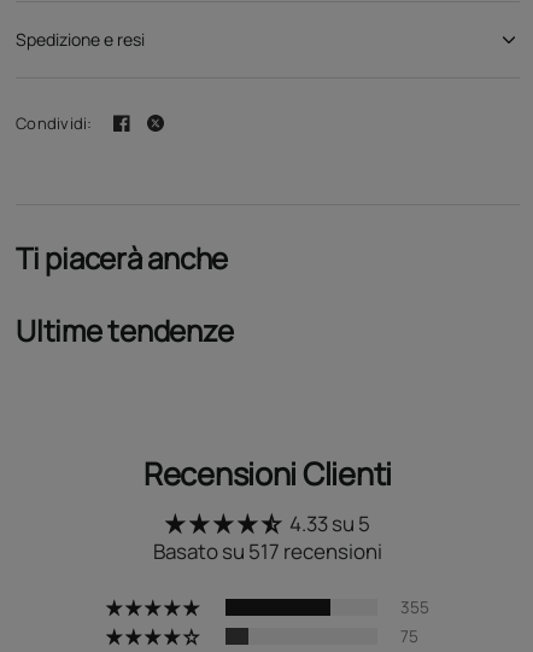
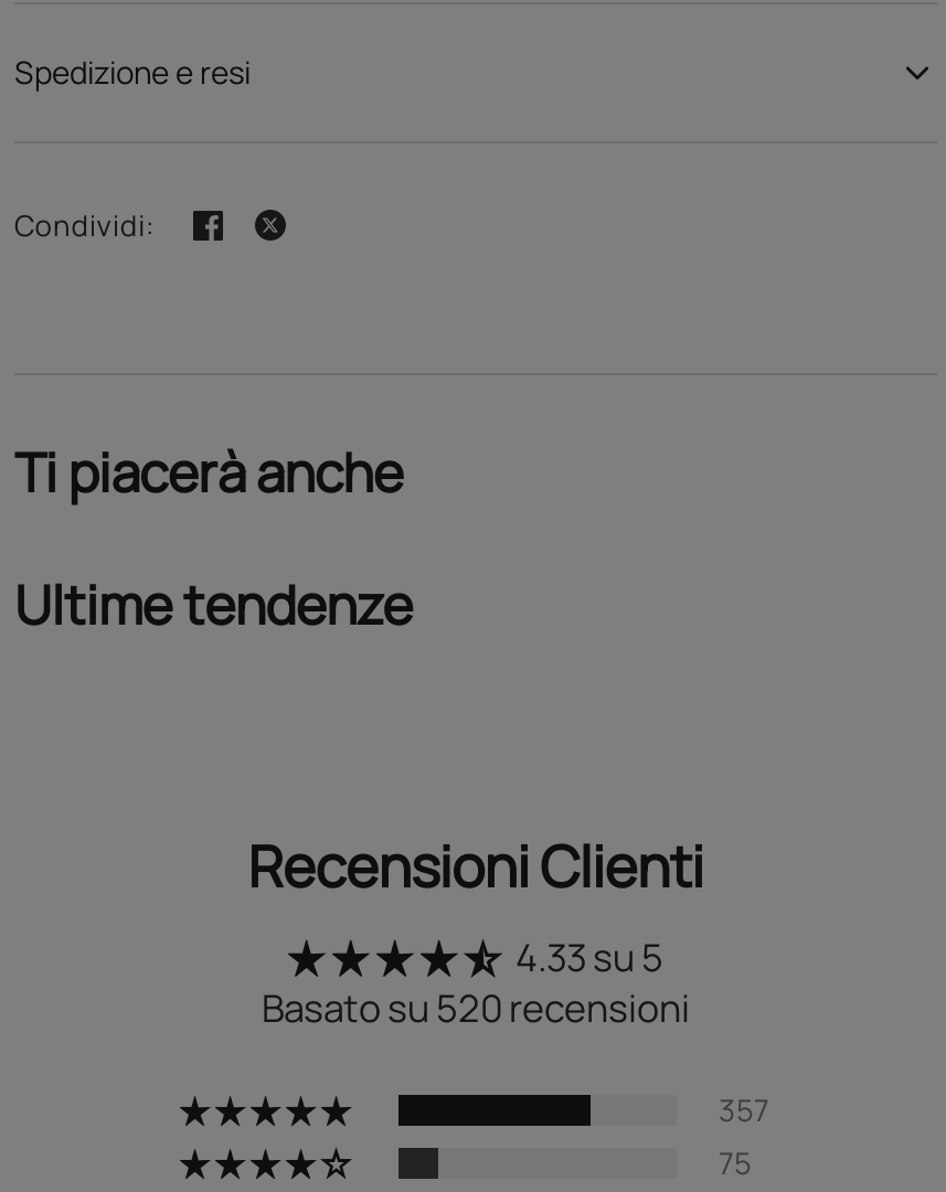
- Basato su 517 recensioni
+ Basato su 520 recensioni

- 355
+ 357
